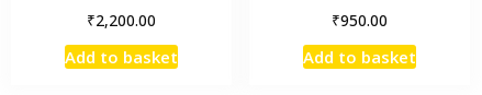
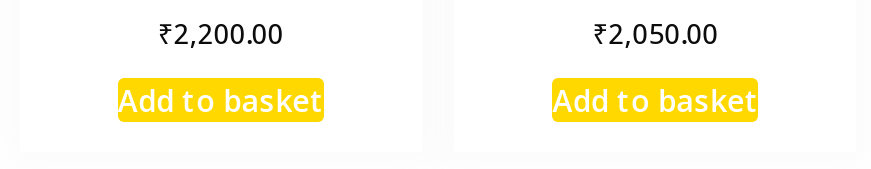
- ₹950.00
+ ₹2,050.00
